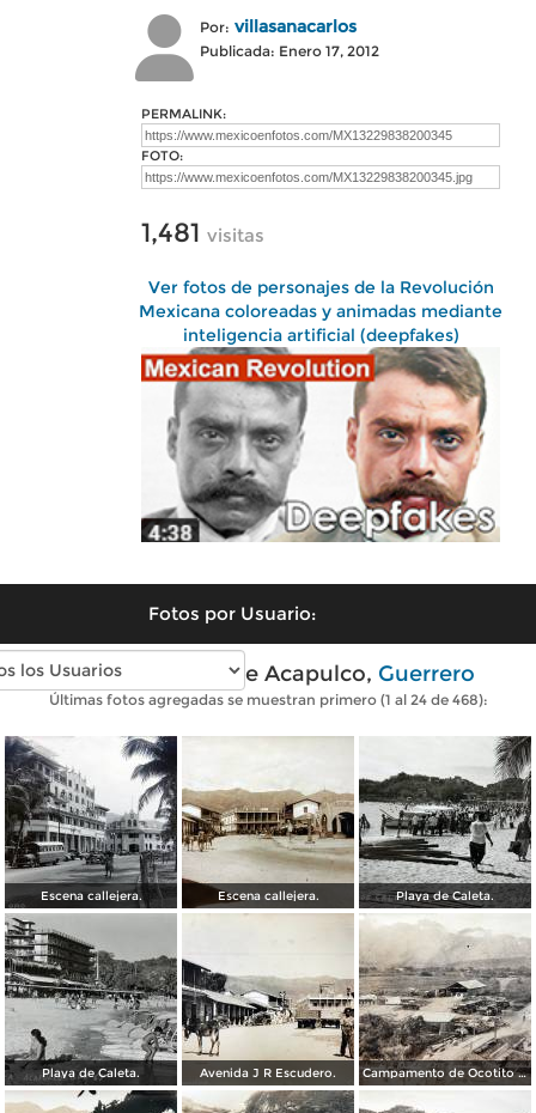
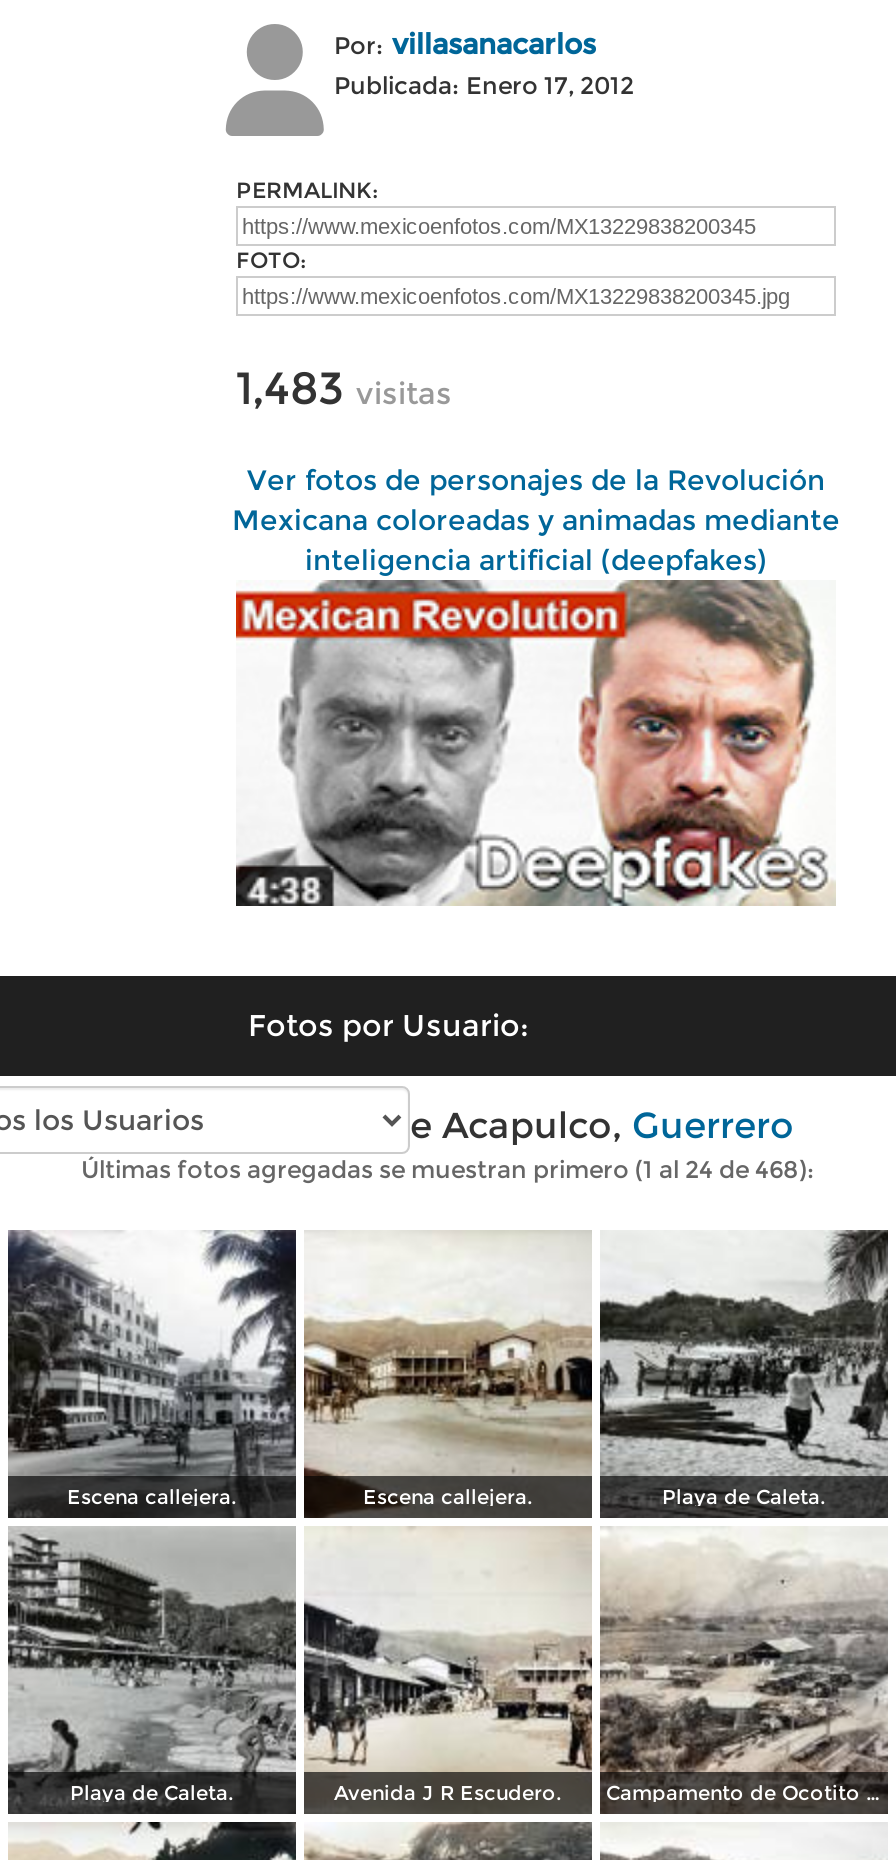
- 1,481 visitas
+ 1,483 visitas
